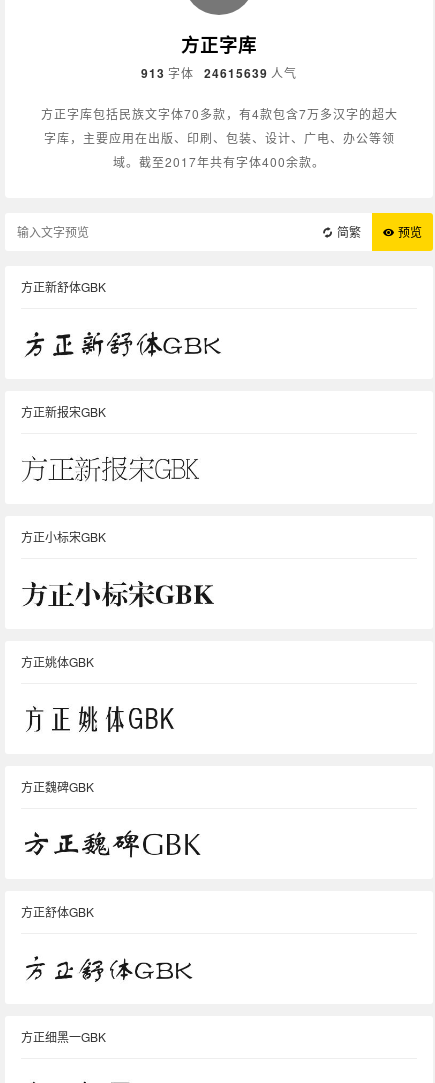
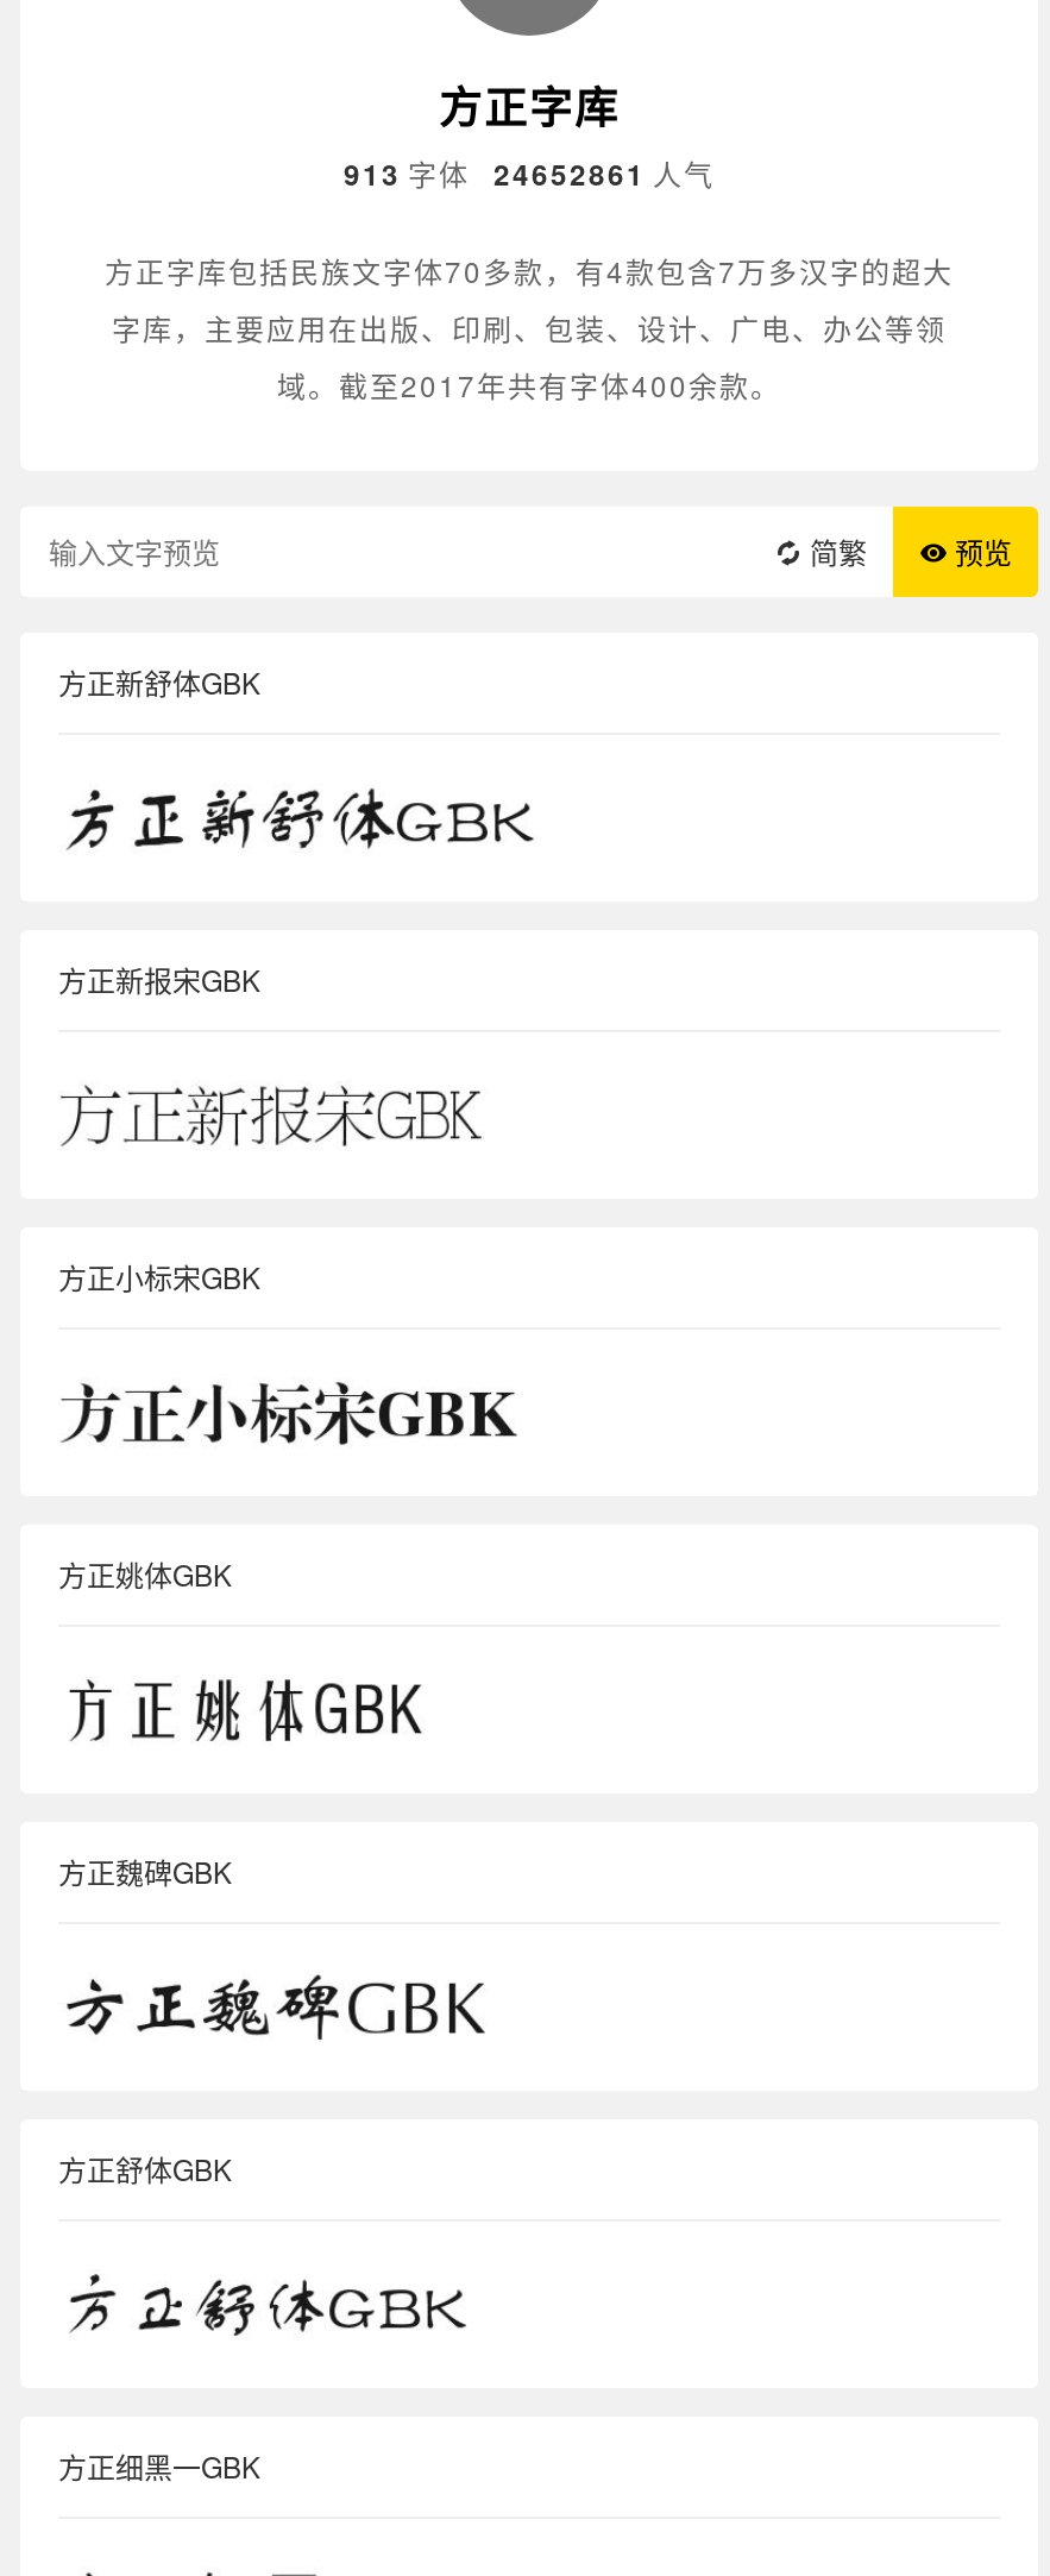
- 913 字体 24615639 人气
+ 913 字体 24652861 人气
